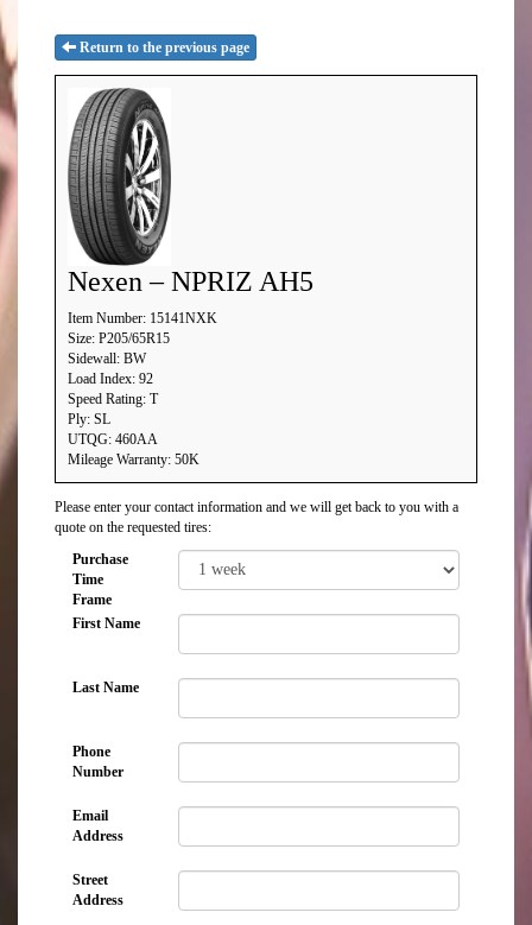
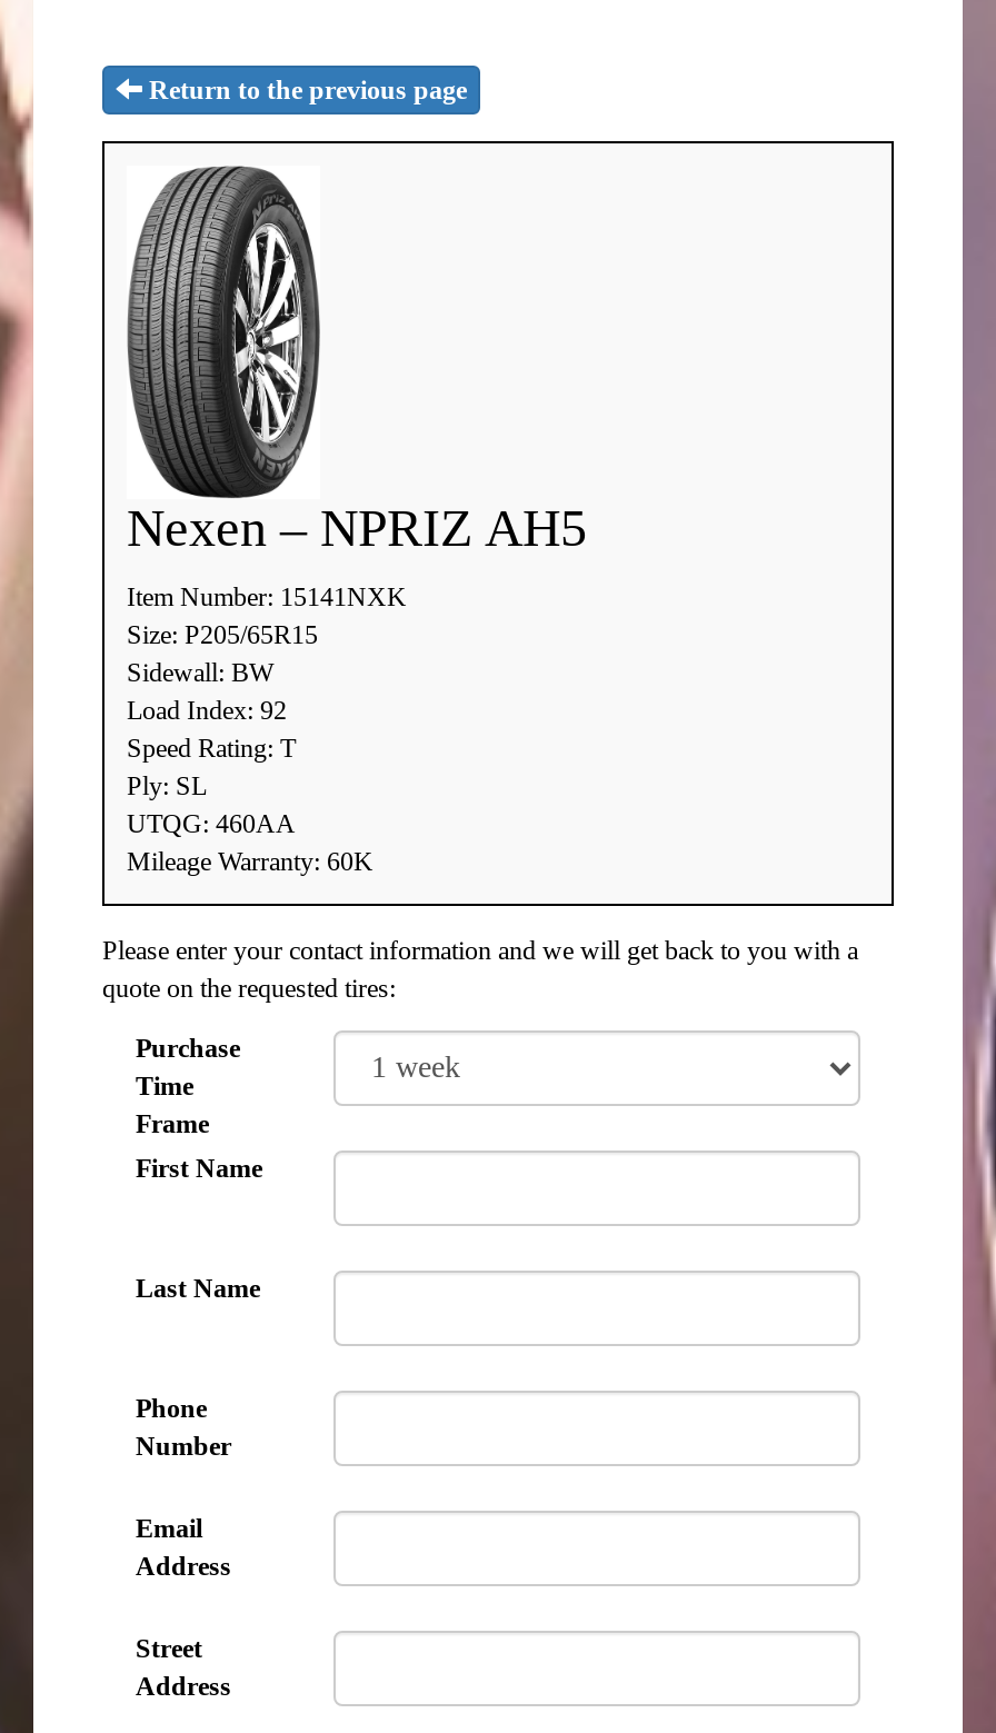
- Mileage Warranty: 50K
+ Mileage Warranty: 60K
